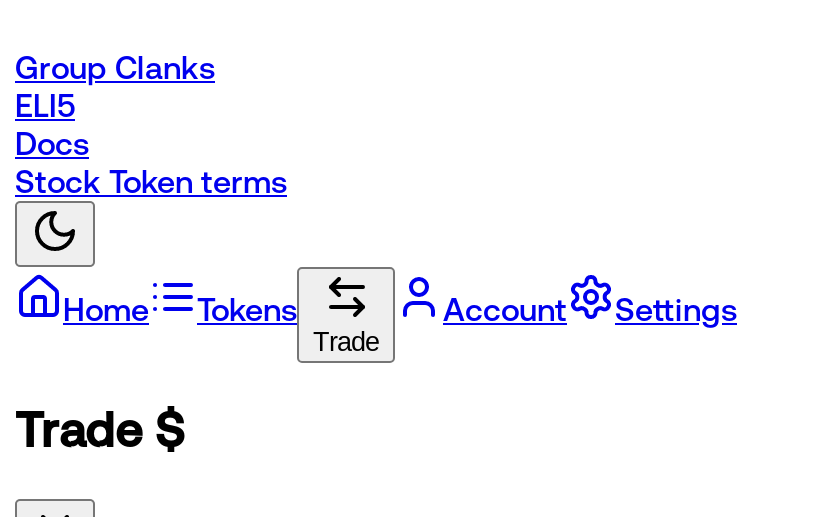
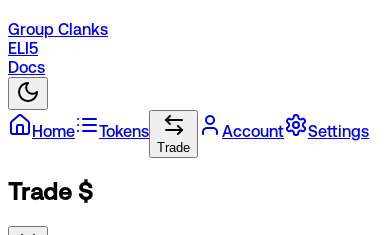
- Stock Token terms
